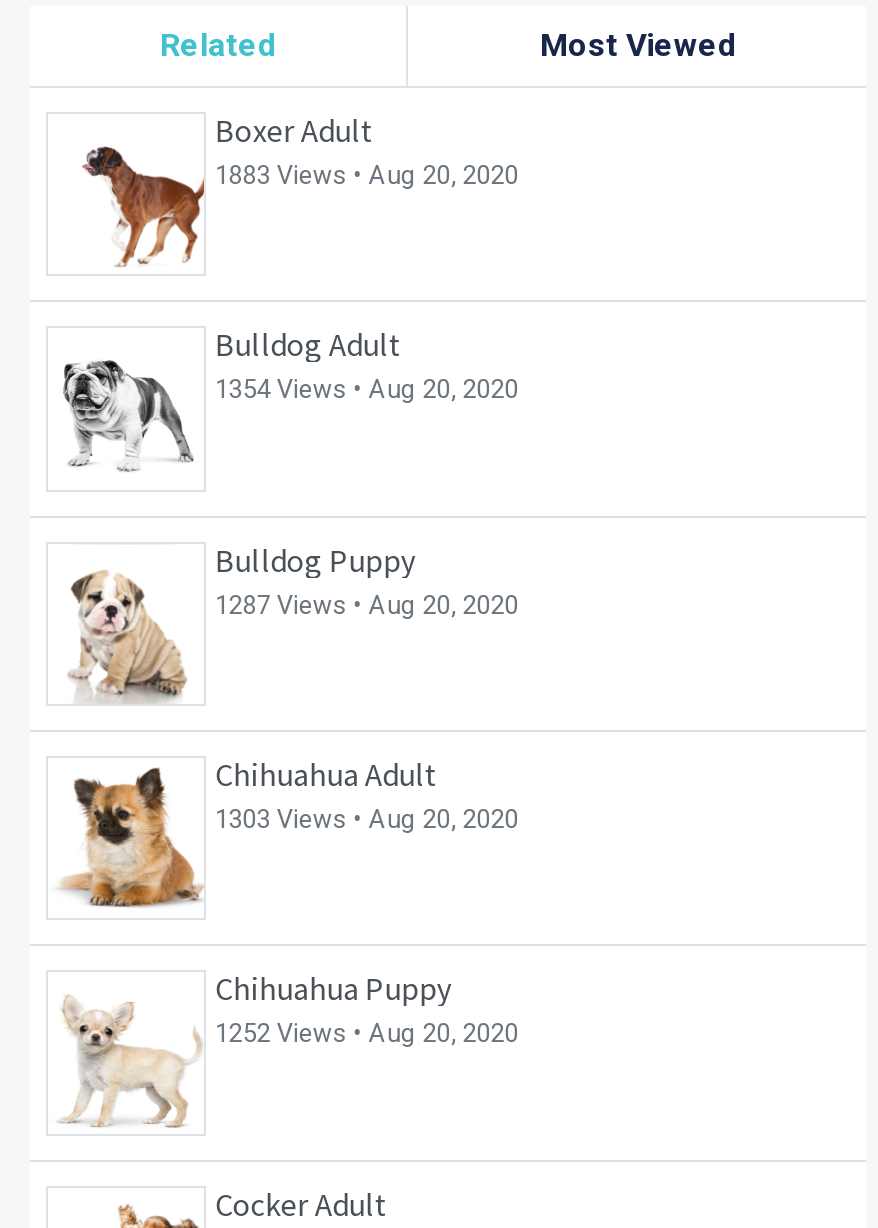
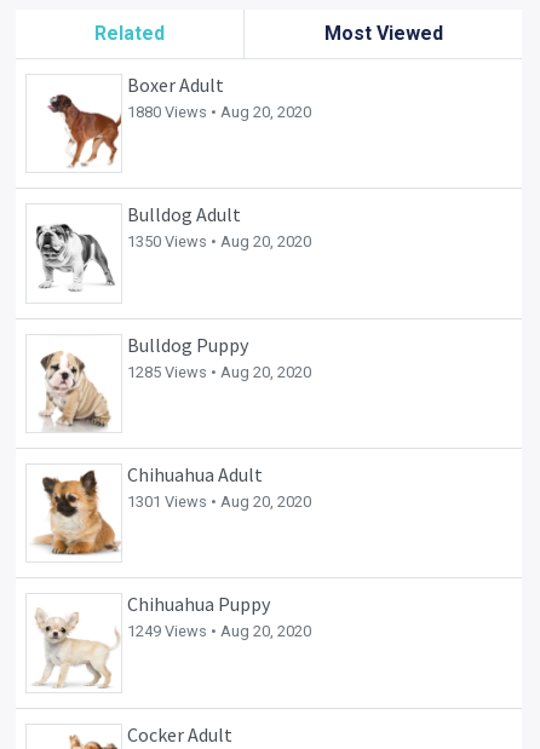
- 1883 Views • Aug 20, 2020
+ 1880 Views • Aug 20, 2020

- 1354 Views • Aug 20, 2020
+ 1350 Views • Aug 20, 2020

- 1287 Views • Aug 20, 2020
+ 1285 Views • Aug 20, 2020

- 1303 Views • Aug 20, 2020
+ 1301 Views • Aug 20, 2020

- 1252 Views • Aug 20, 2020
+ 1249 Views • Aug 20, 2020
